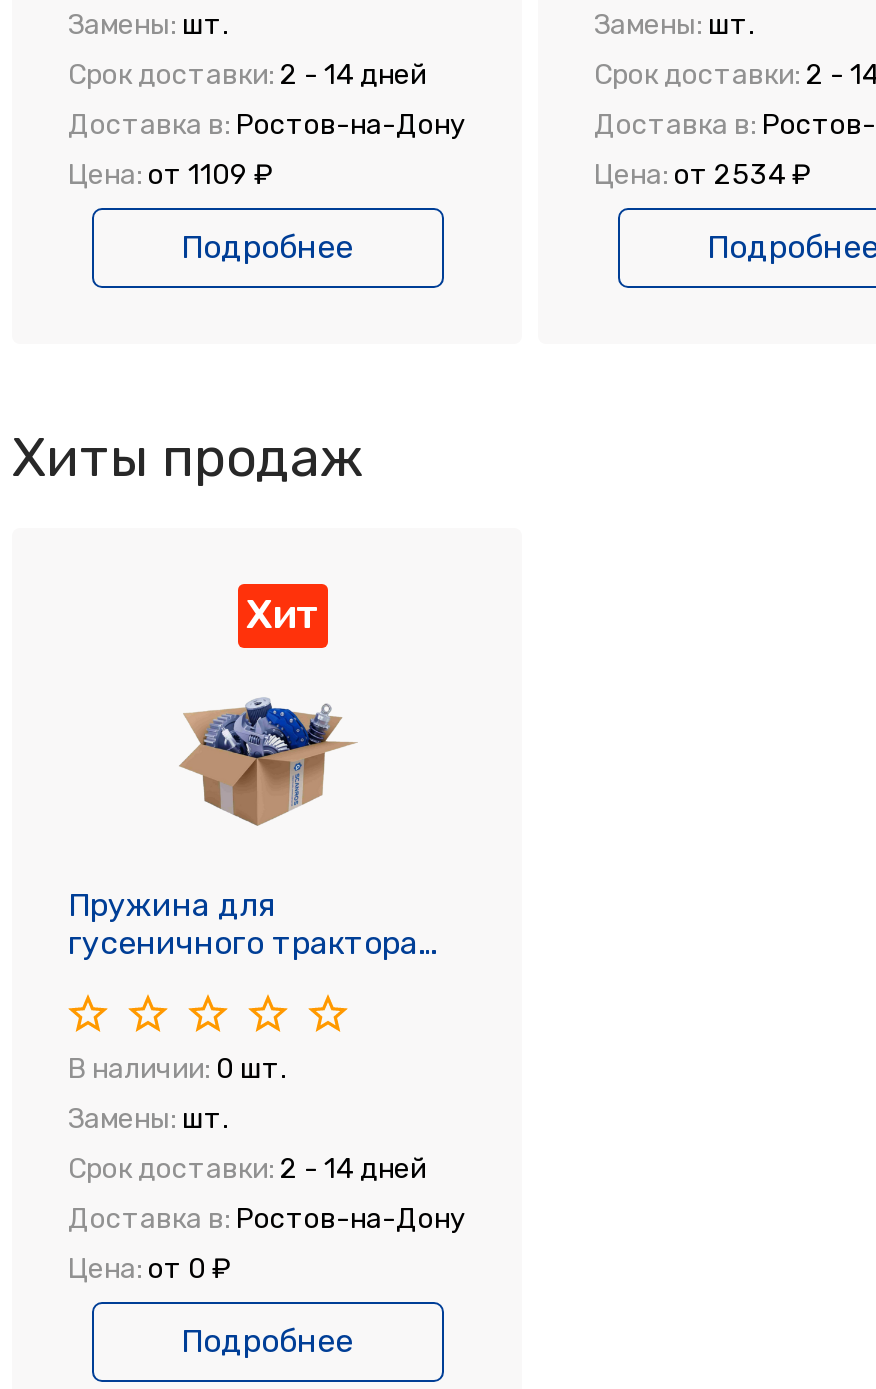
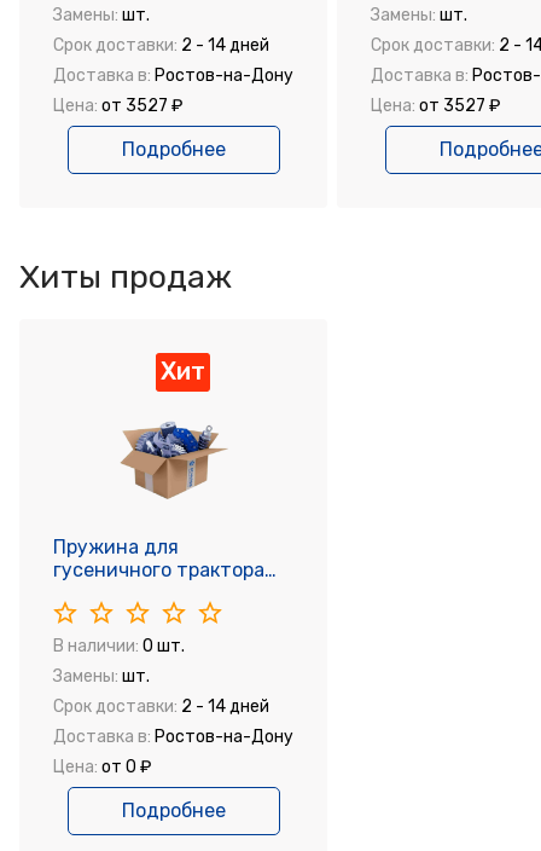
- Цена: от 1109 ₽
+ Цена: от 3527 ₽

- Цена: от 2534 ₽
+ Цена: от 3527 ₽
